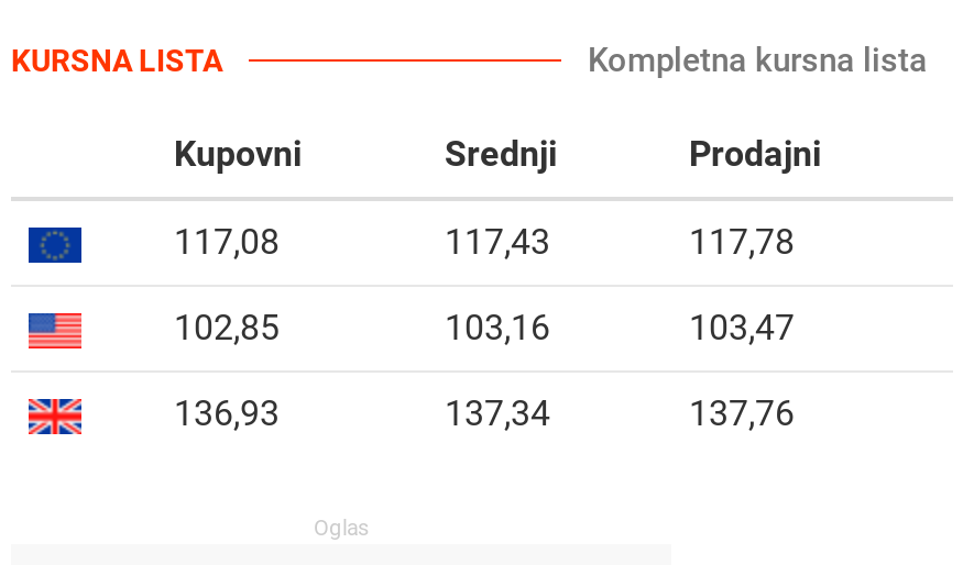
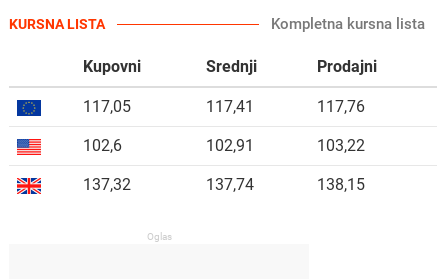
- 117,08
+ 117,05

- 117,43
+ 117,41

- 117,78
+ 117,76

- 102,85
+ 102,6

- 103,16
+ 102,91

- 103,47
+ 103,22

- 136,93
+ 137,32

- 137,34
+ 137,74

- 137,76
+ 138,15
